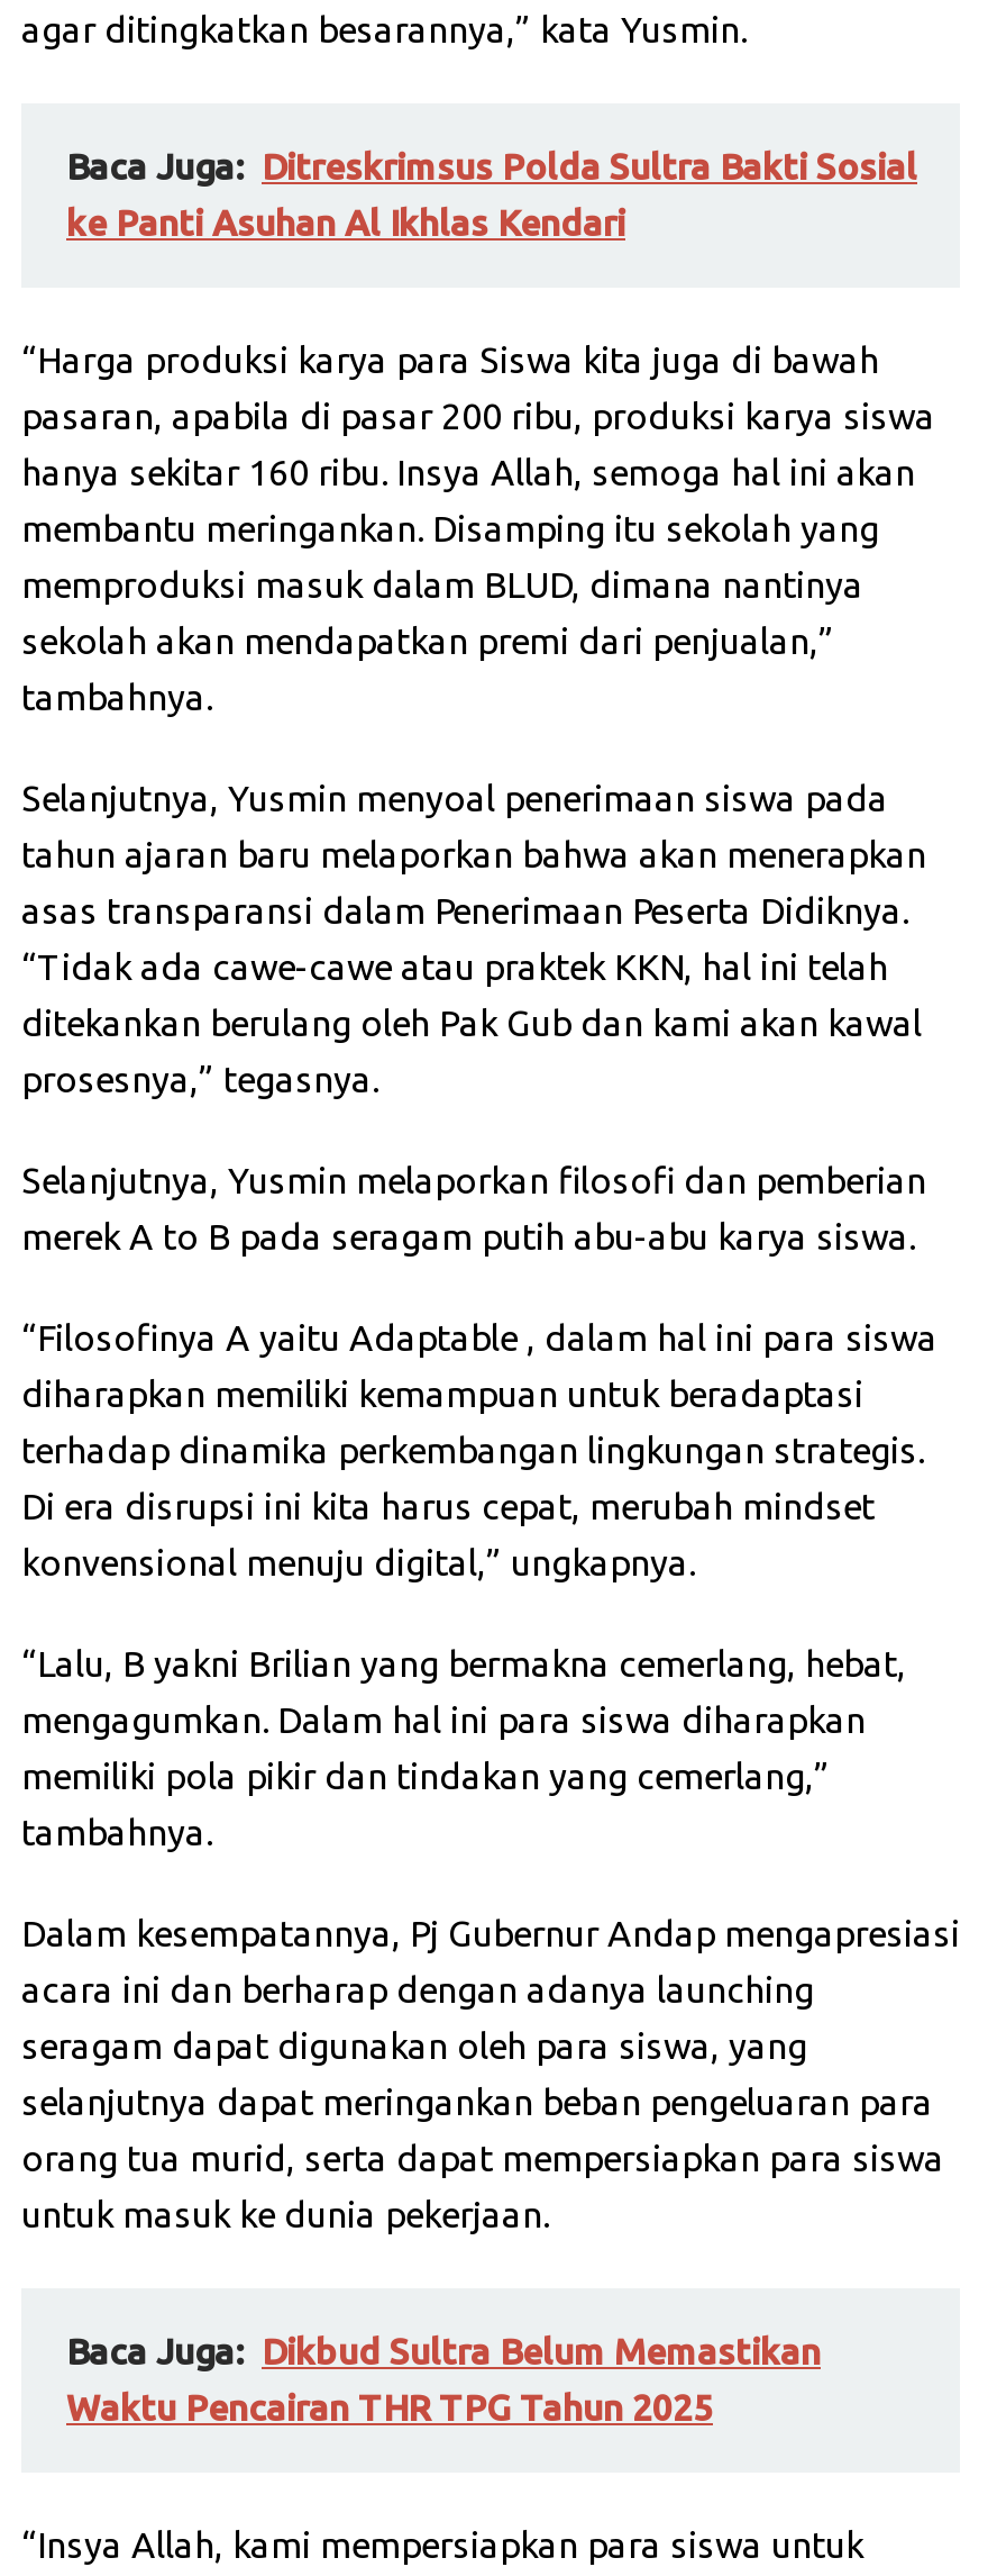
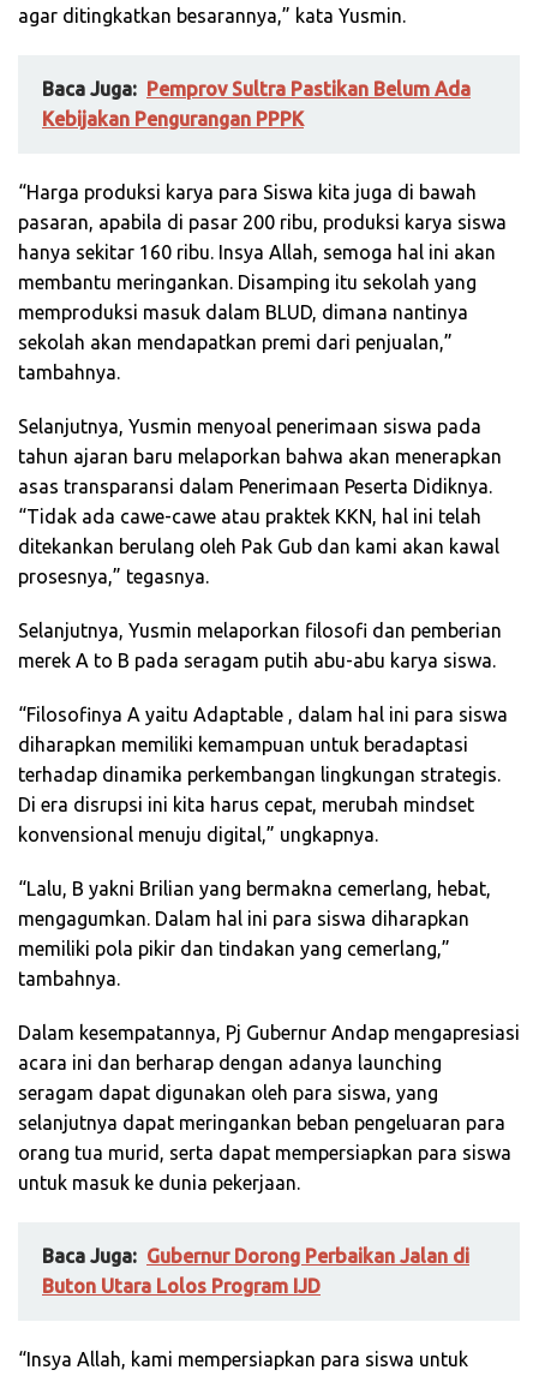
- Baca Juga: Ditreskrimsus Polda Sultra Bakti Sosial
- ke Panti Asuhan Al Ikhlas Kendari
+ Baca Juga: Pemprov Sultra Pastikan Belum Ada
+ Kebijakan Pengurangan PPPK

- Baca Juga: Dikbud Sultra Belum Memastikan
- Waktu Pencairan THR TPG Tahun 2025
+ Baca Juga: Gubernur Dorong Perbaikan Jalan di
+ Buton Utara Lolos Program IJD
